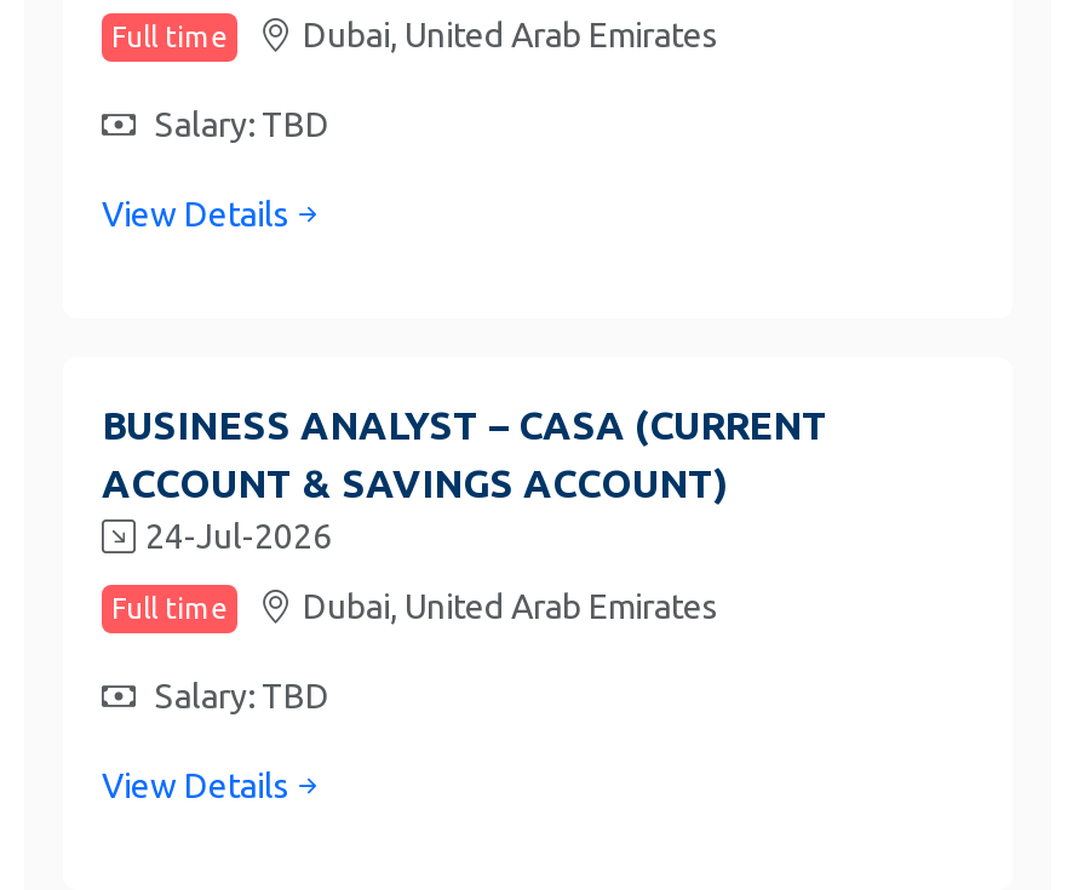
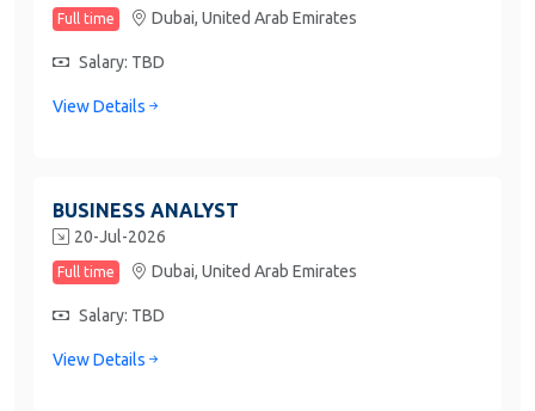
- BUSINESS ANALYST – CASA (CURRENT
- ACCOUNT & SAVINGS ACCOUNT)
- 24-Jul-2026
+ BUSINESS ANALYST
+ 20-Jul-2026
